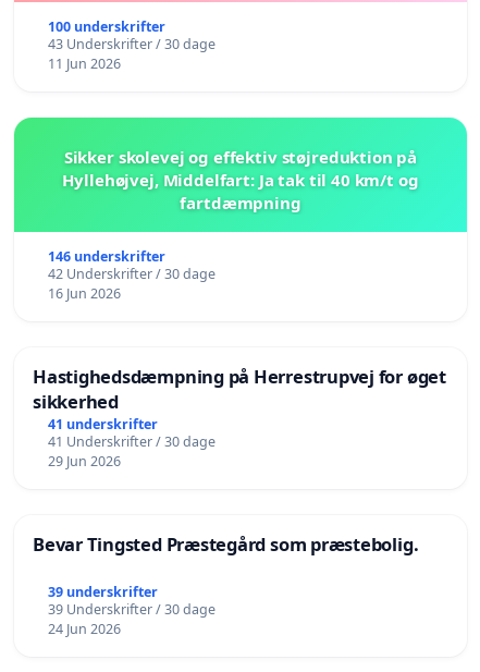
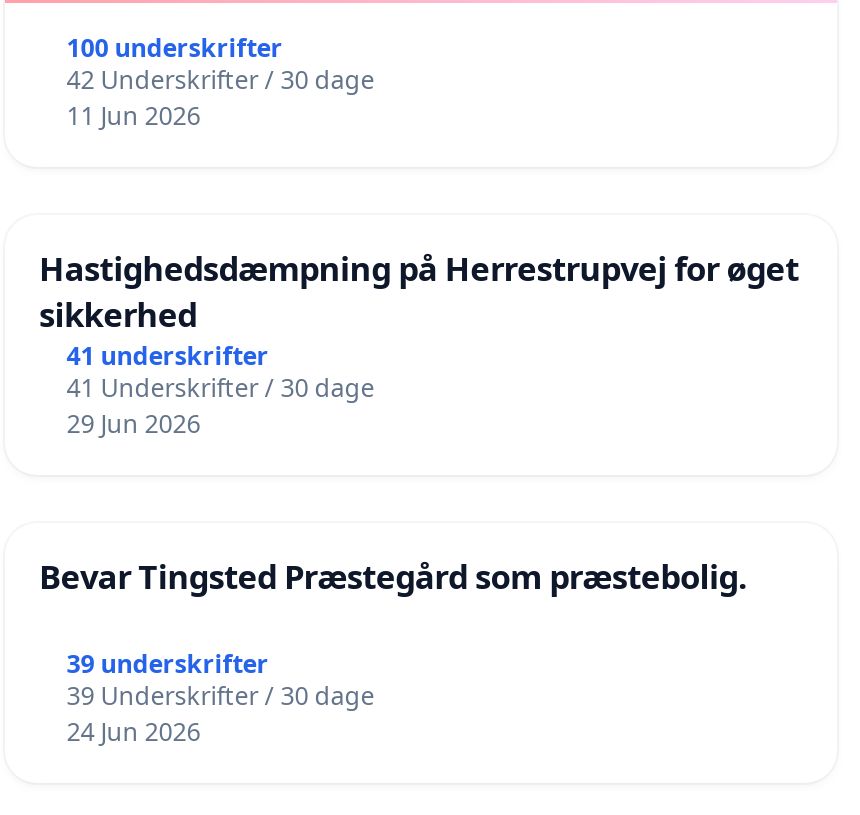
- 43 Underskrifter / 30 dage

- [image]
- Sikker skolevej og effektiv støjreduktion på
- Hyllehøjvej, Middelfart: Ja tak til 40 km/t og
- fartdæmpning
- 146 underskrifter
- 16 Jun 2026

moved up: 42 Underskrifter / 30 dage
